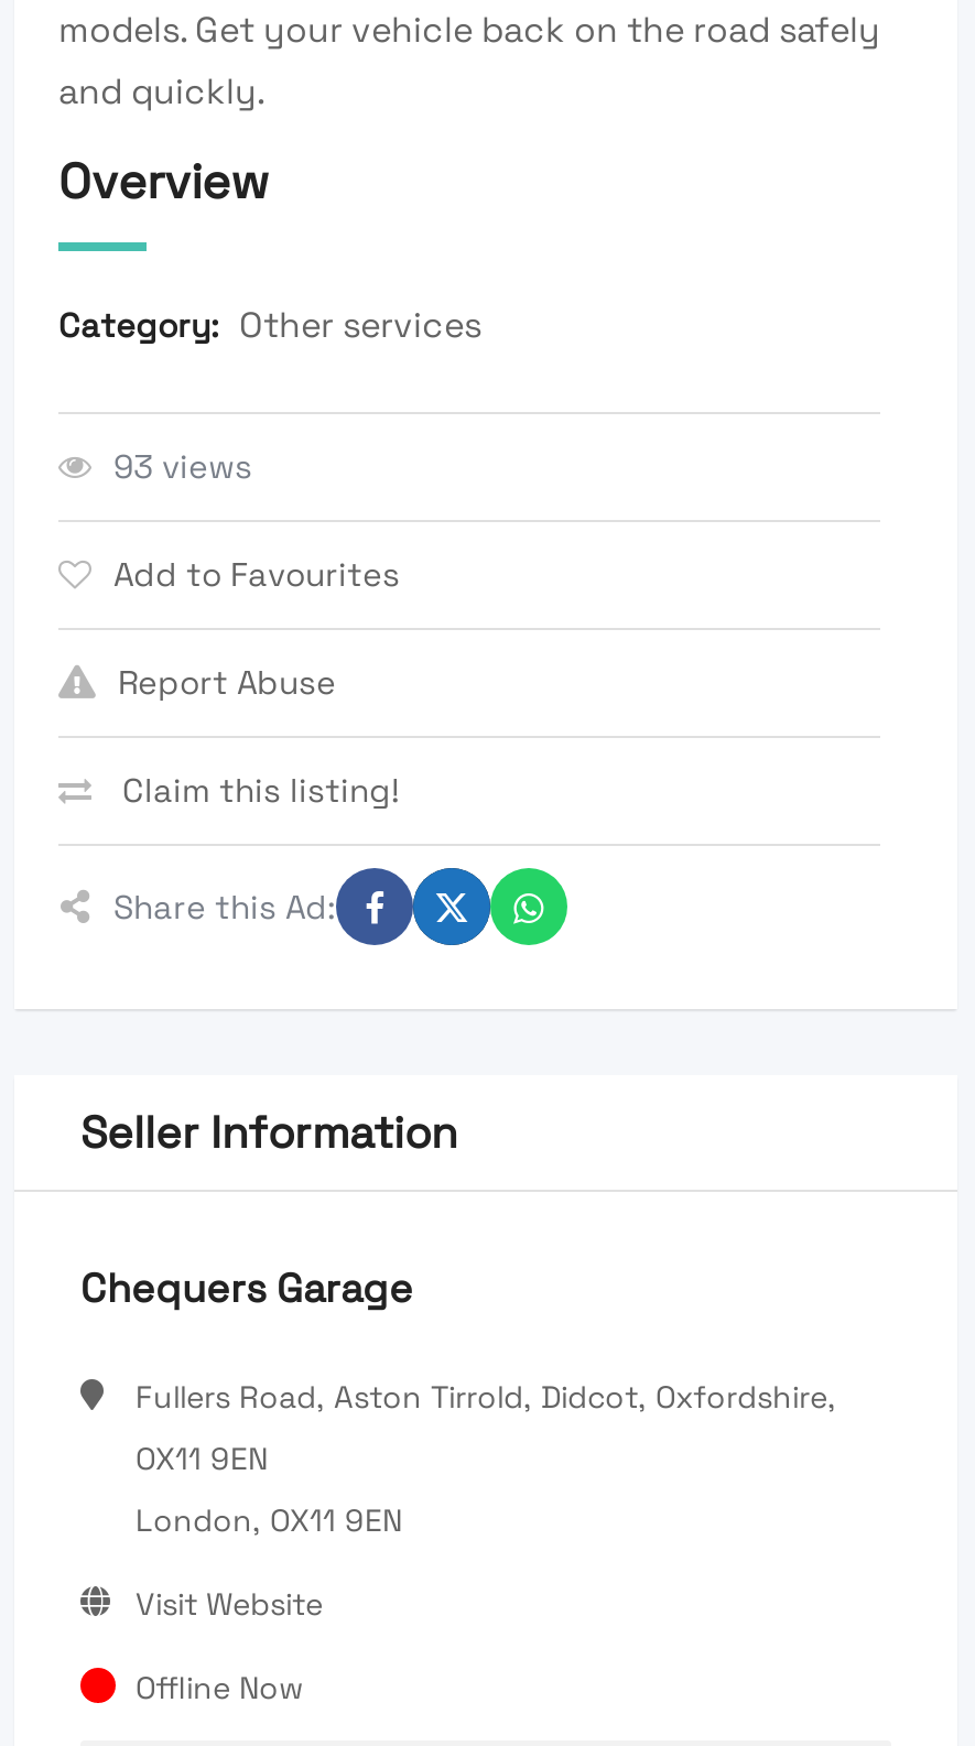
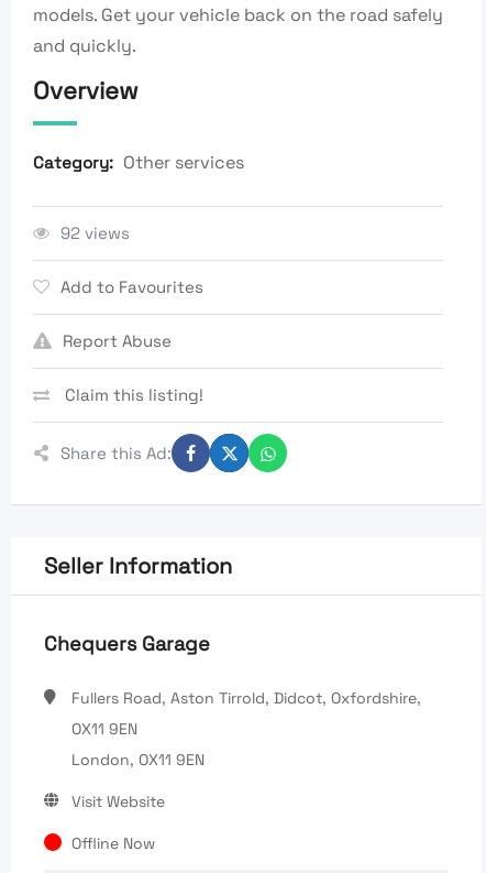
- 93 views
+ 92 views
